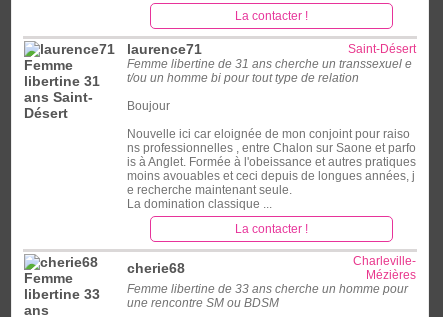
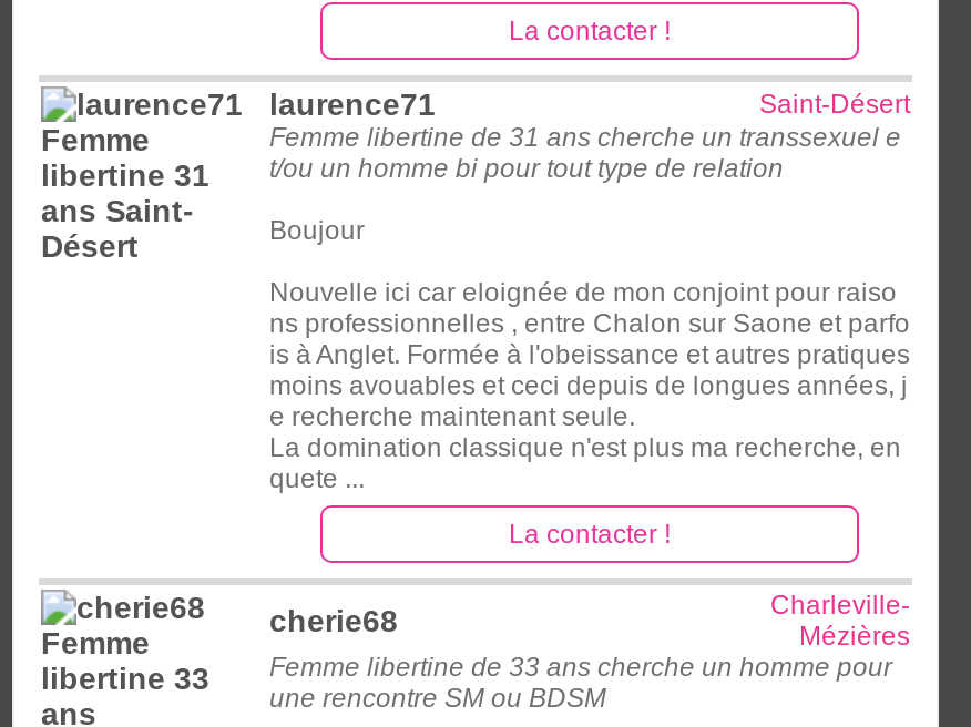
- La domination classique ...
+ La domination classique n'est plus ma recherche, en
+ quete ...
